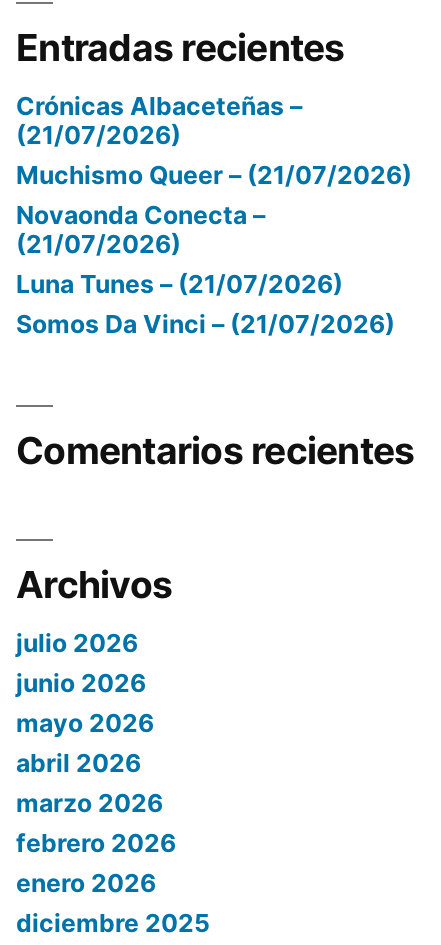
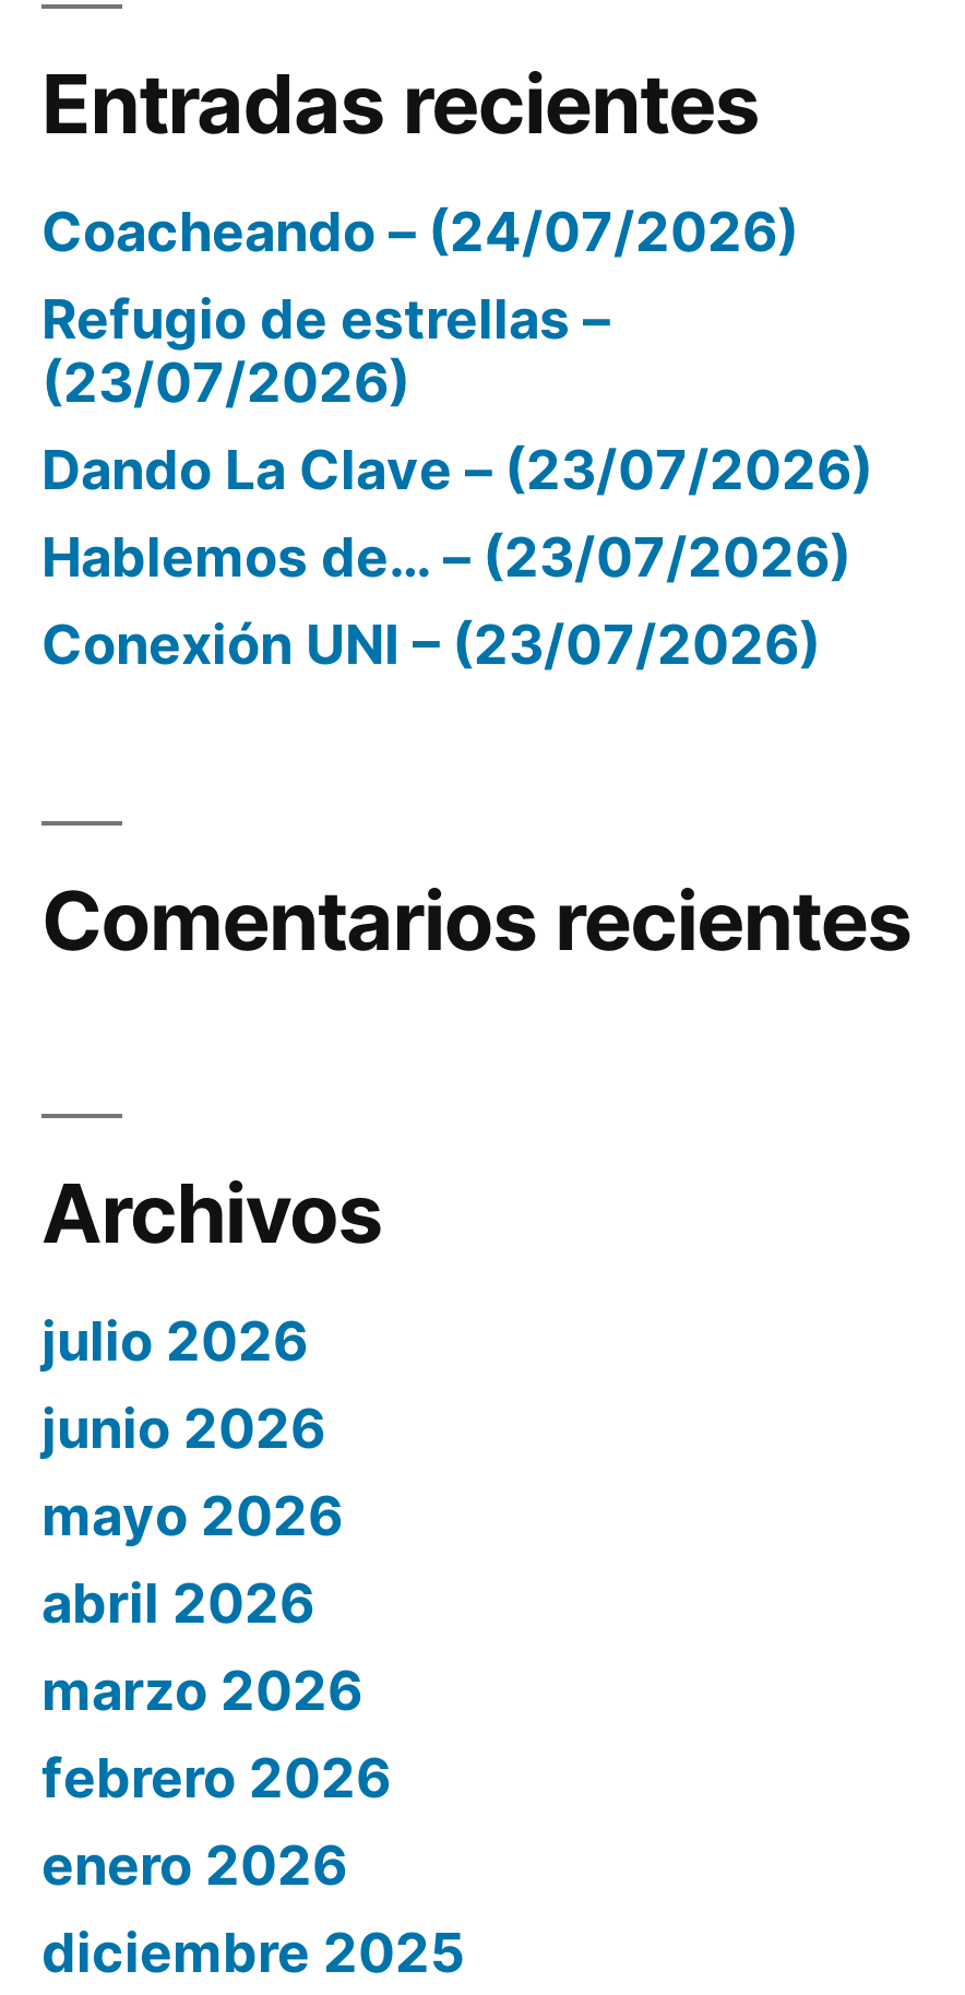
- Crónicas Albaceteñas –
- (21/07/2026)
- Muchismo Queer – (21/07/2026)
- Novaonda Conecta –
- (21/07/2026)
- Luna Tunes – (21/07/2026)
- Somos Da Vinci – (21/07/2026)
+ Coacheando – (24/07/2026)
+ Refugio de estrellas –
+ (23/07/2026)
+ Dando La Clave – (23/07/2026)
+ Hablemos de… – (23/07/2026)
+ Conexión UNI – (23/07/2026)
